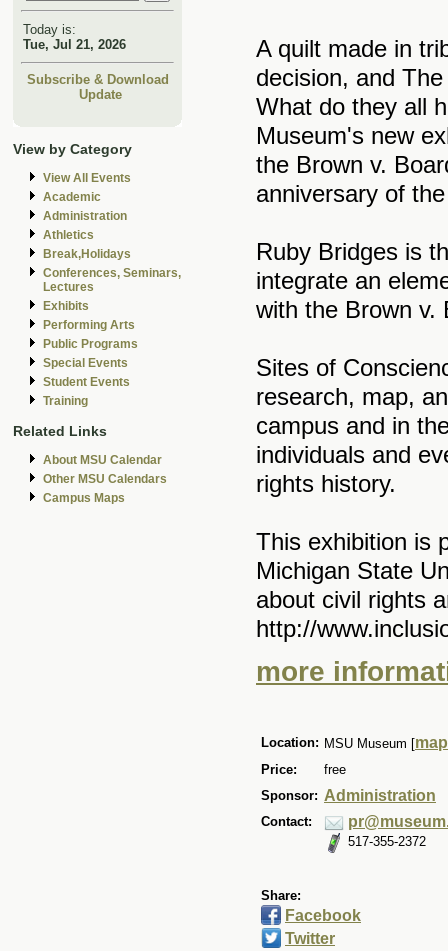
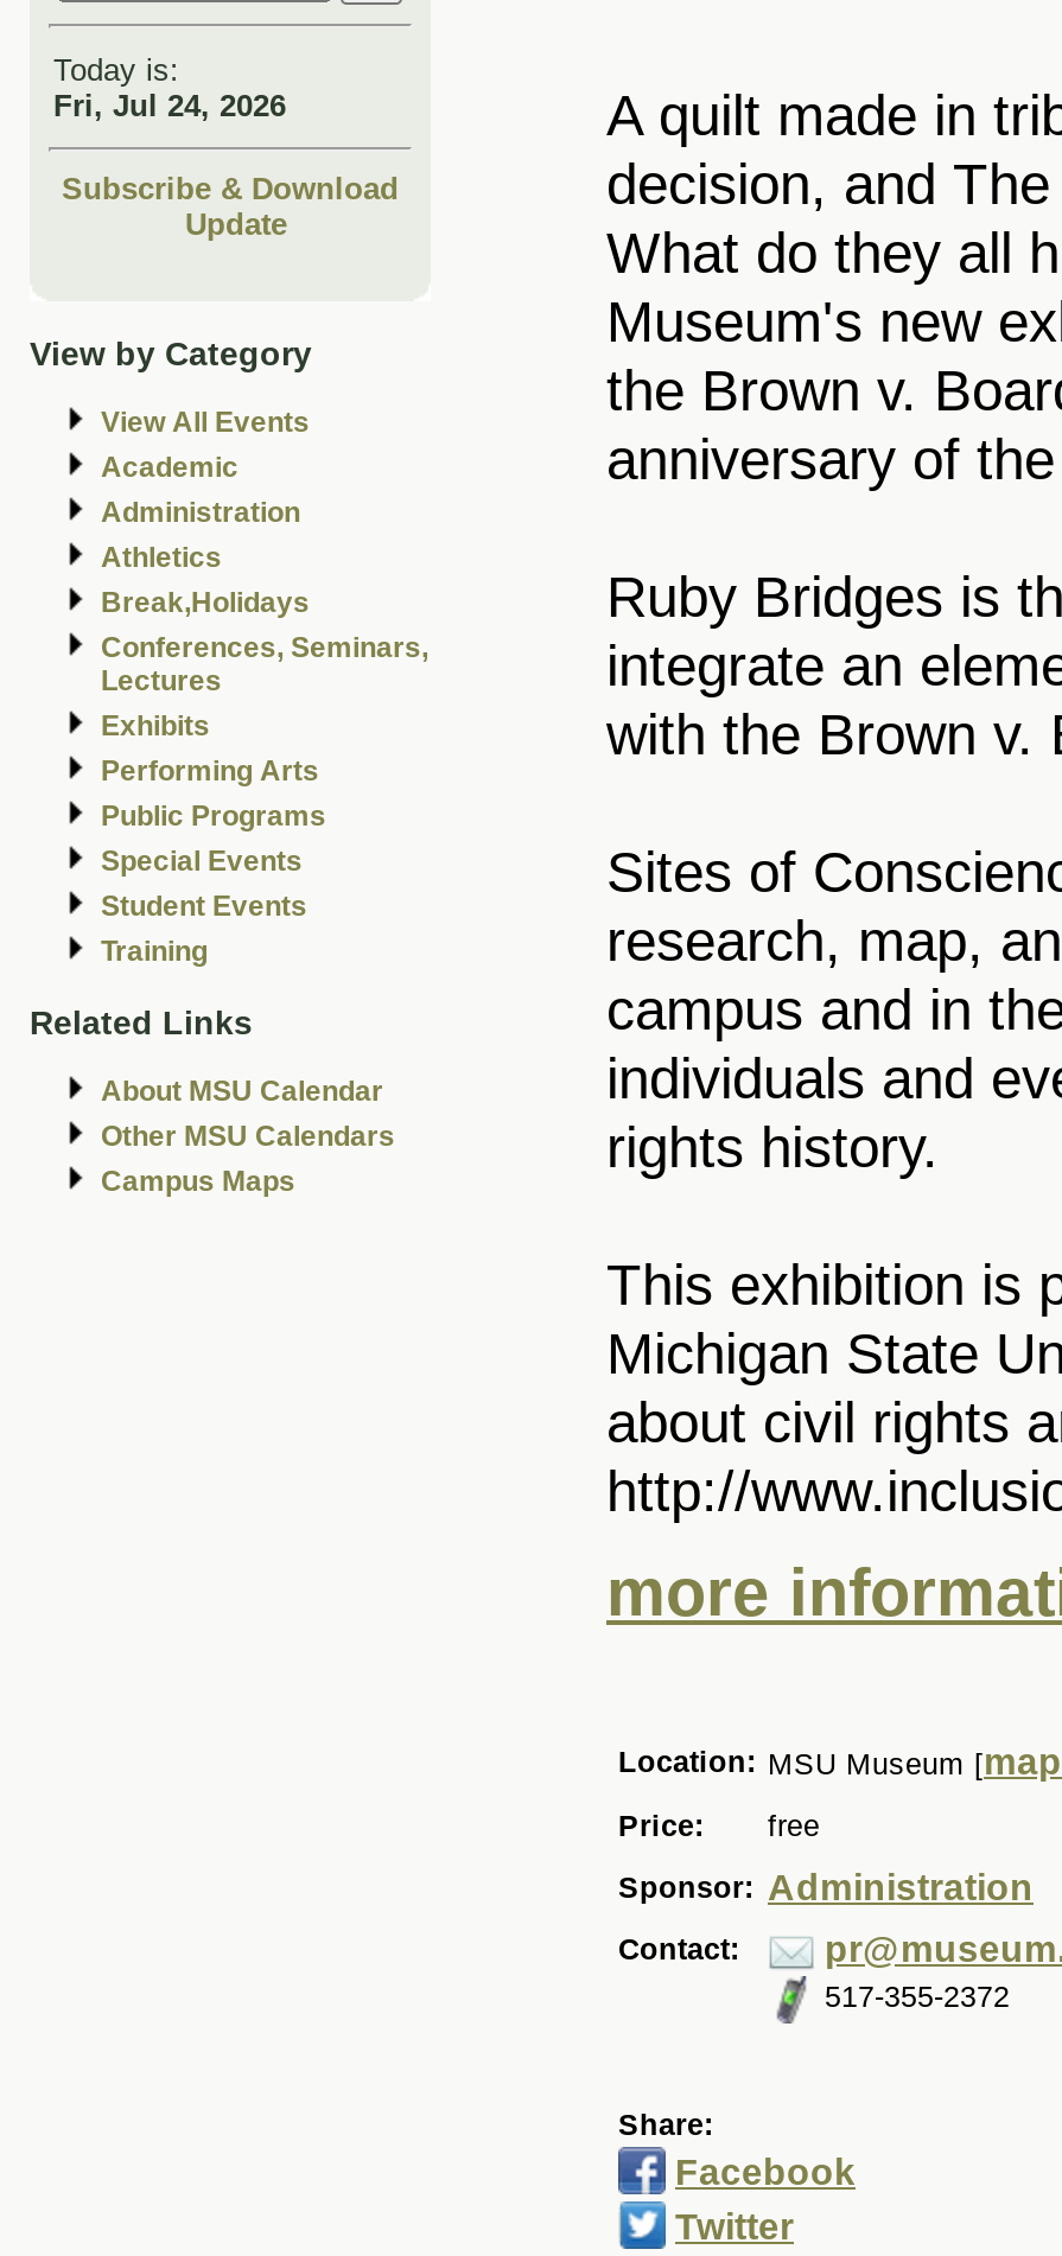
- Tue, Jul 21, 2026
+ Fri, Jul 24, 2026
